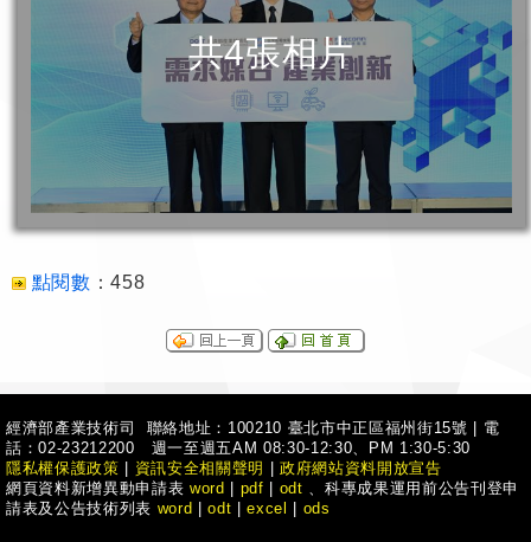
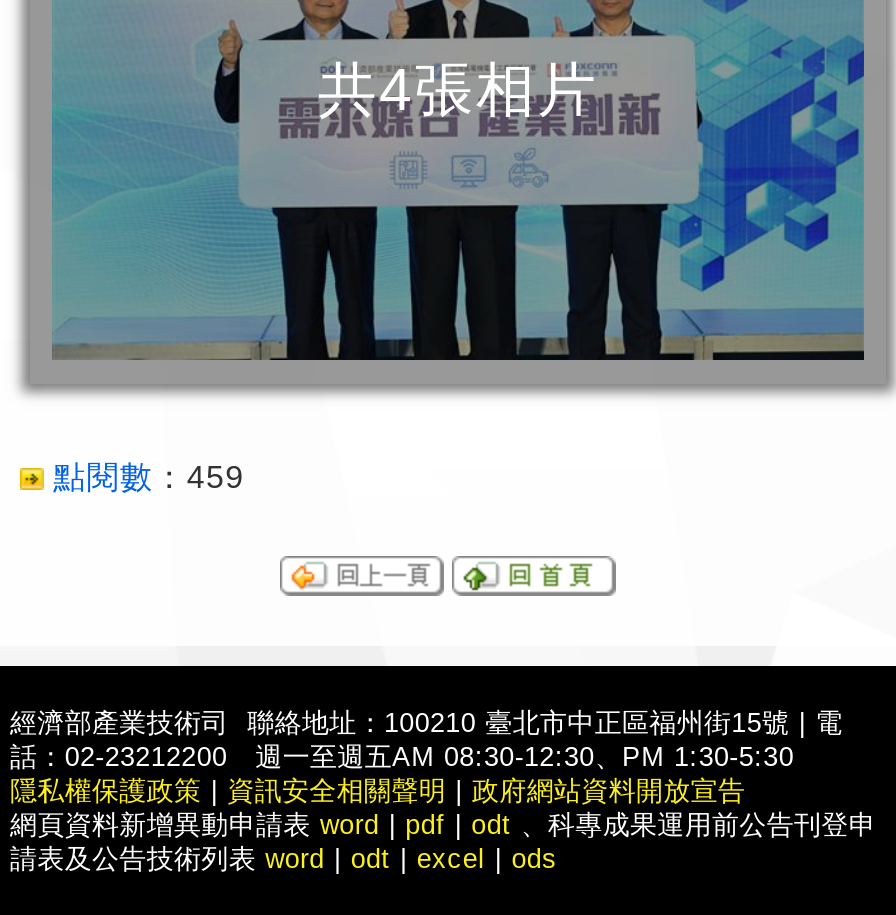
- 點閱數：458
+ 點閱數：459
